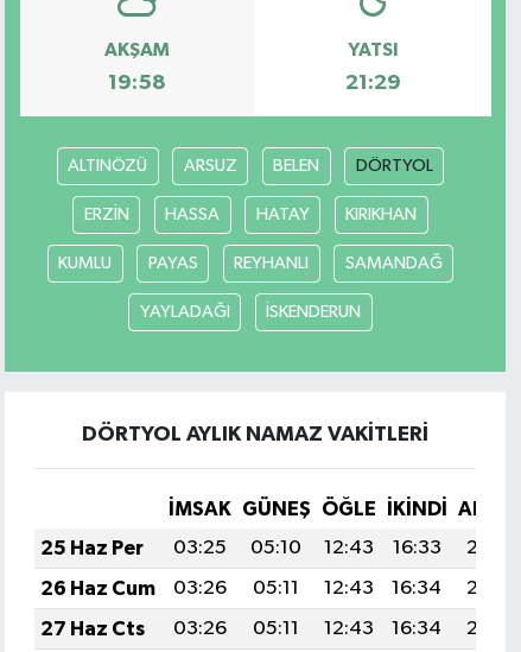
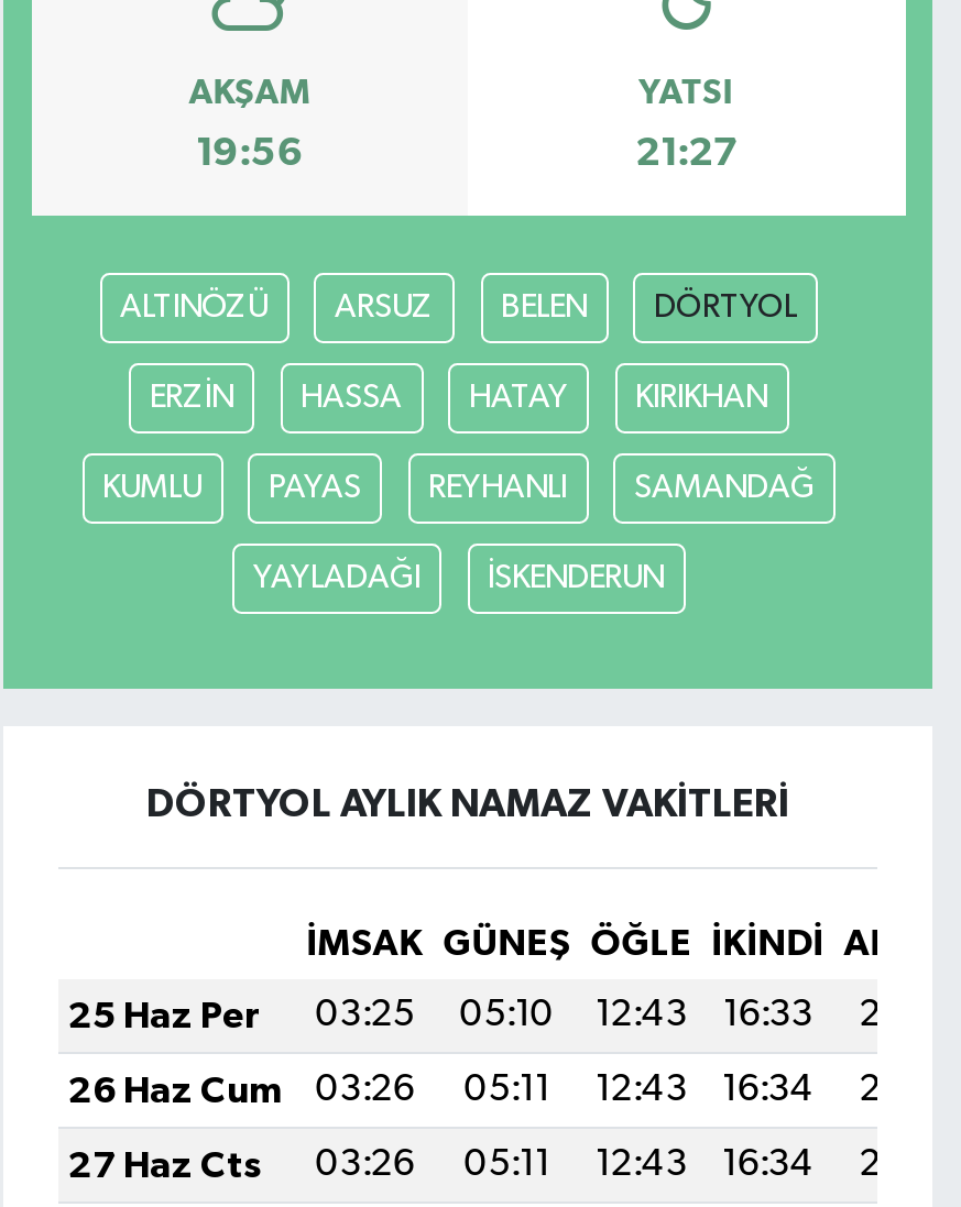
- 19:58
+ 19:56

- 21:29
+ 21:27
